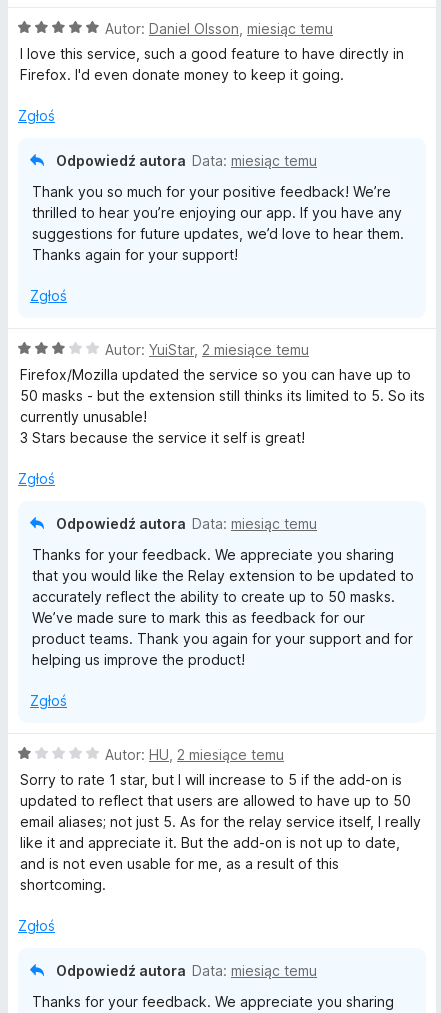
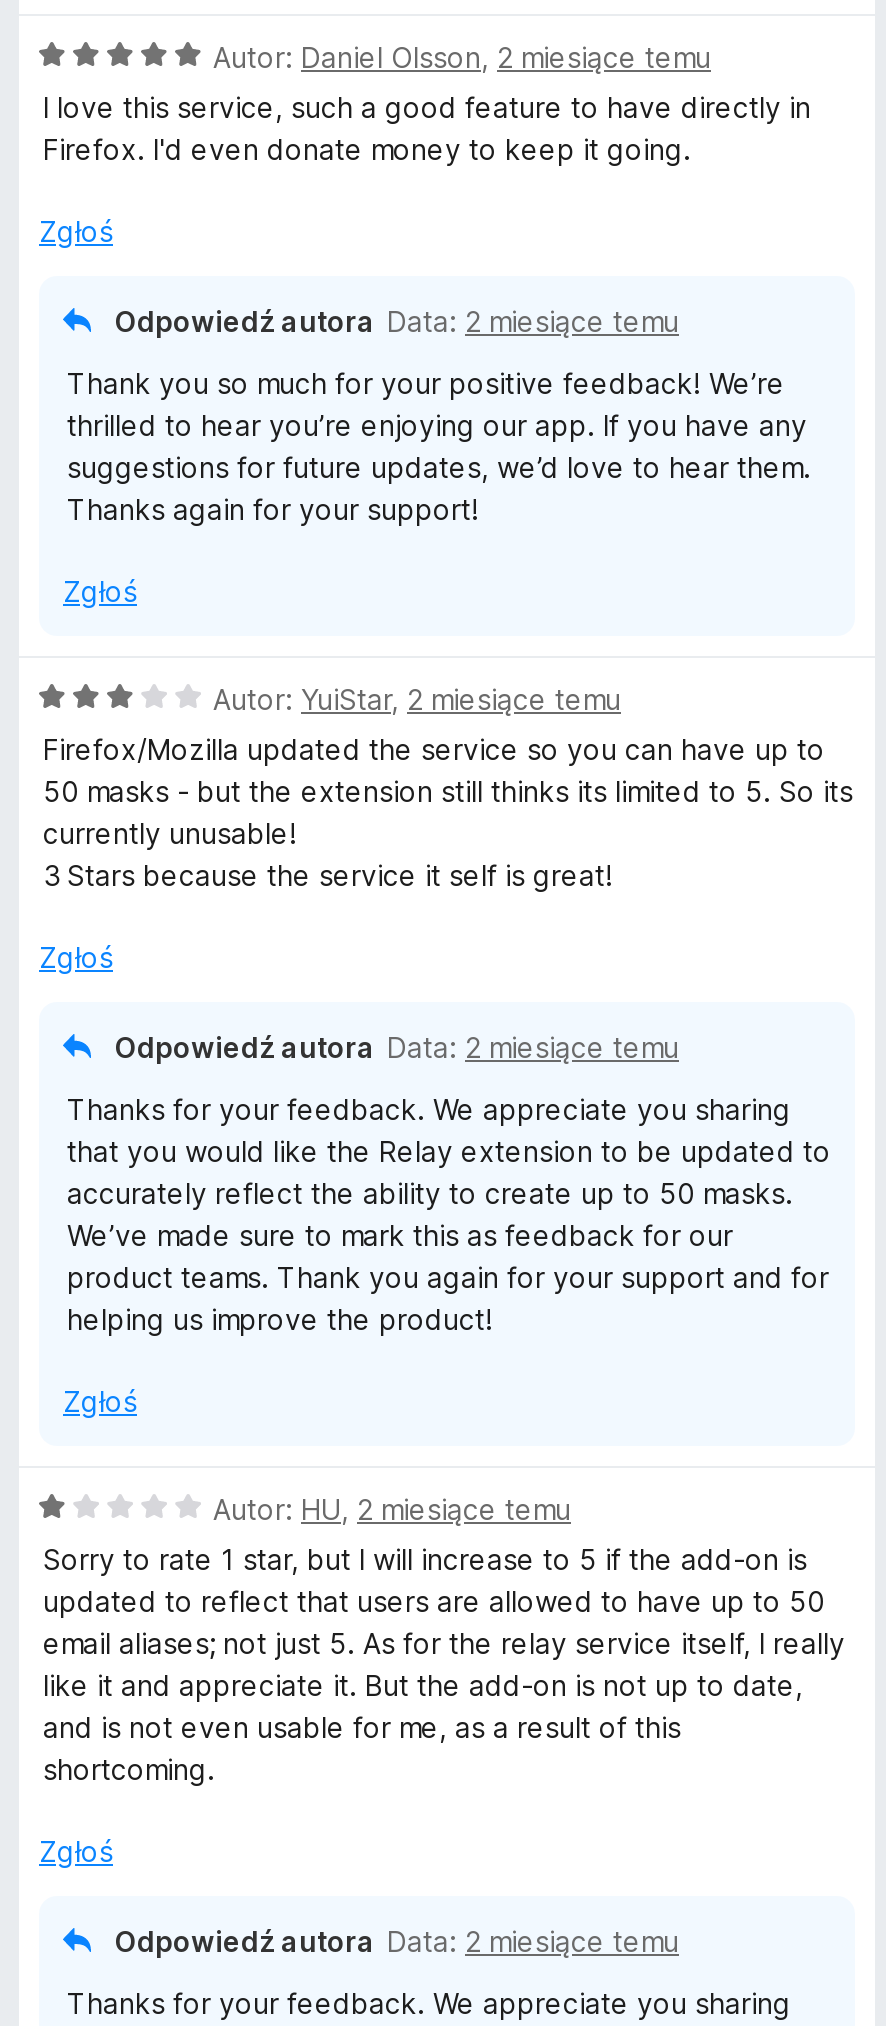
- Autor: Daniel Olsson, miesiąc temu
+ Autor: Daniel Olsson, 2 miesiące temu

- Odpowiedź autora Data: miesiąc temu
+ Odpowiedź autora Data: 2 miesiące temu

- Odpowiedź autora Data: miesiąc temu
+ Odpowiedź autora Data: 2 miesiące temu

- Odpowiedź autora Data: miesiąc temu
+ Odpowiedź autora Data: 2 miesiące temu
